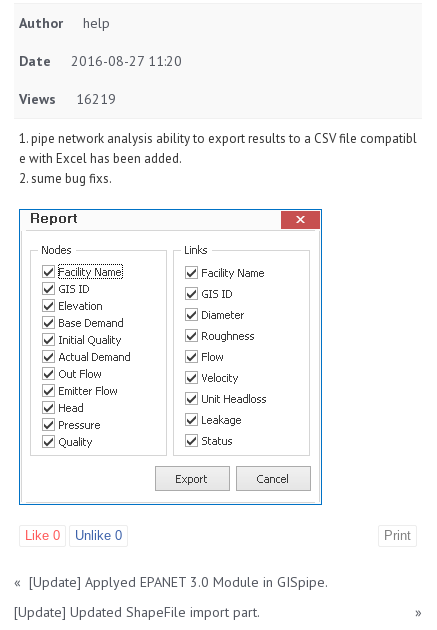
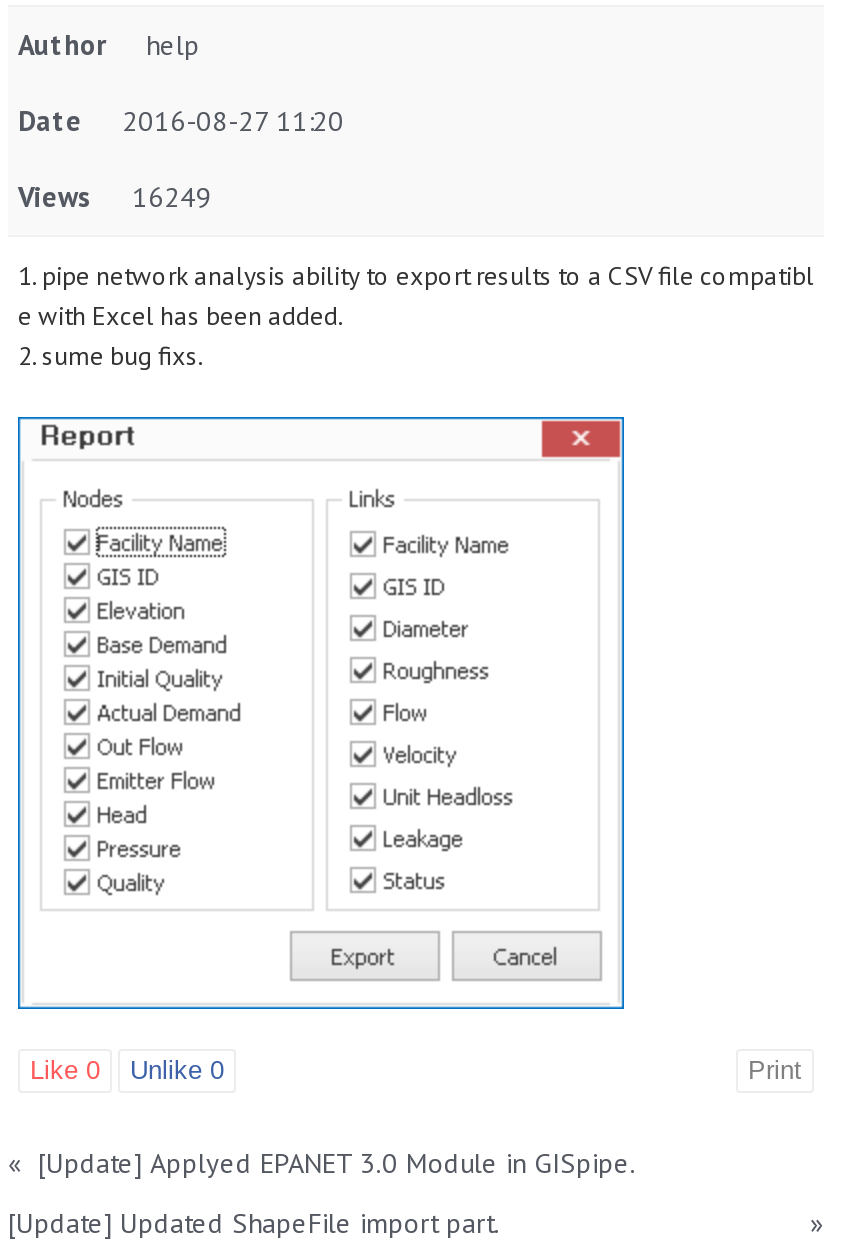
- Views 16219
+ Views 16249
